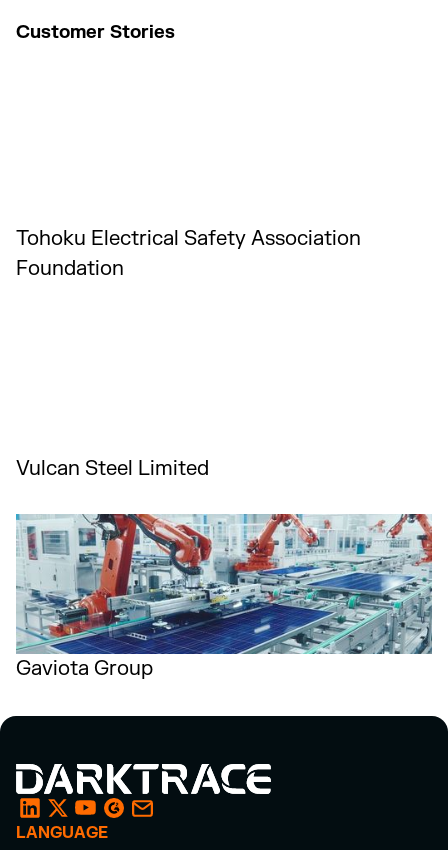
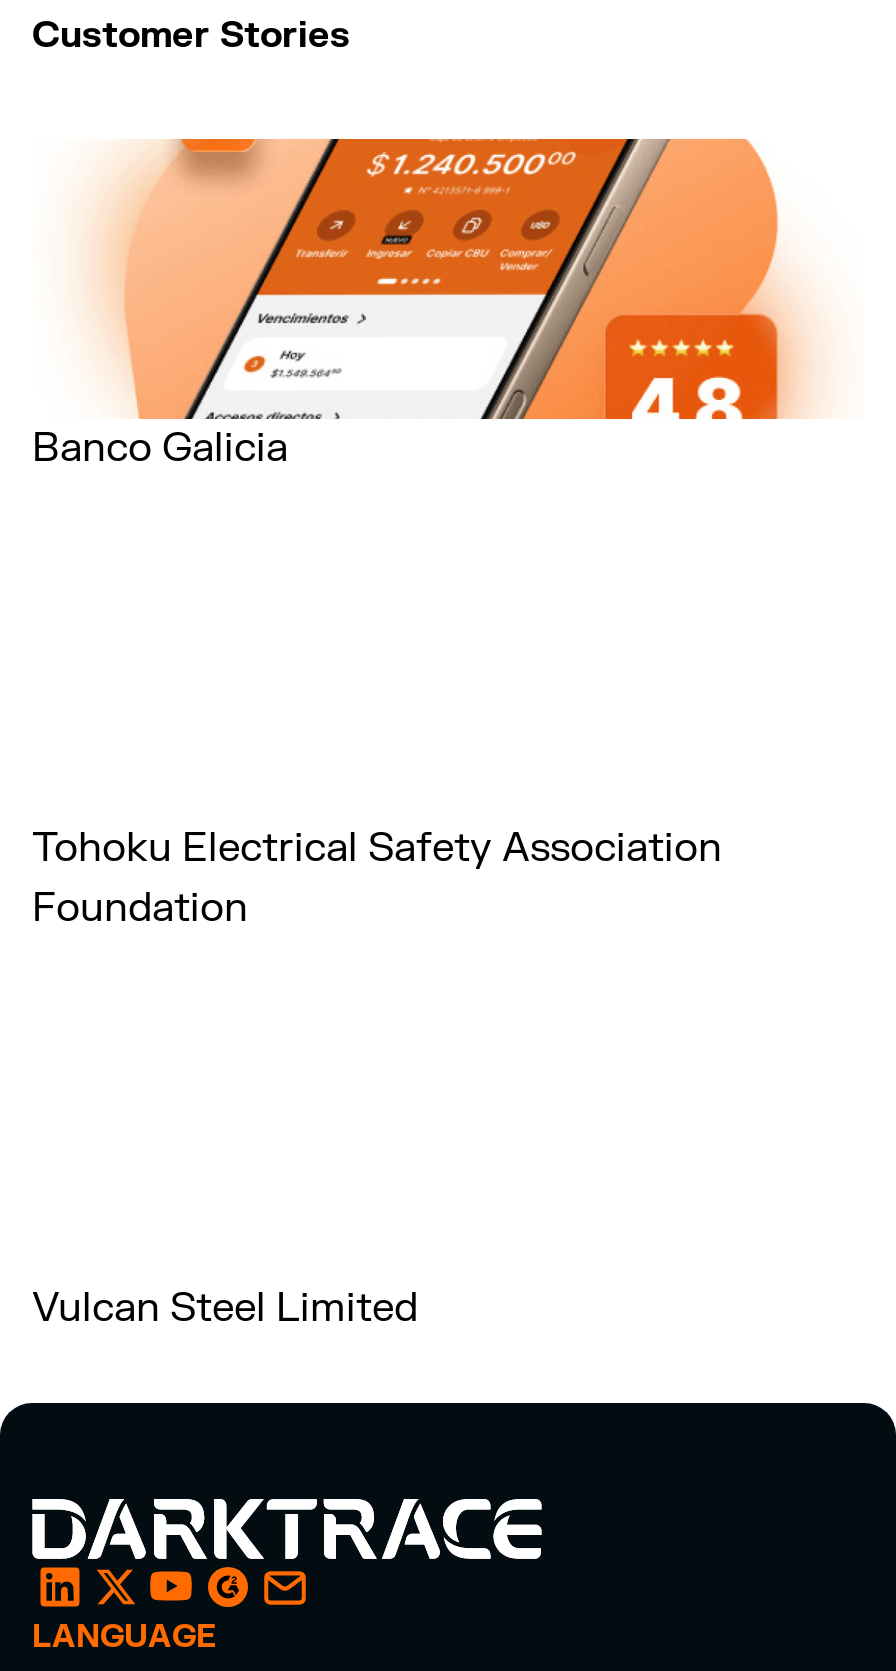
+ [image]
+ Banco Galicia

moved down: Tohoku Electrical Safety Association | Foundation | Vulcan Steel Limited

- [image]
- Gaviota Group
